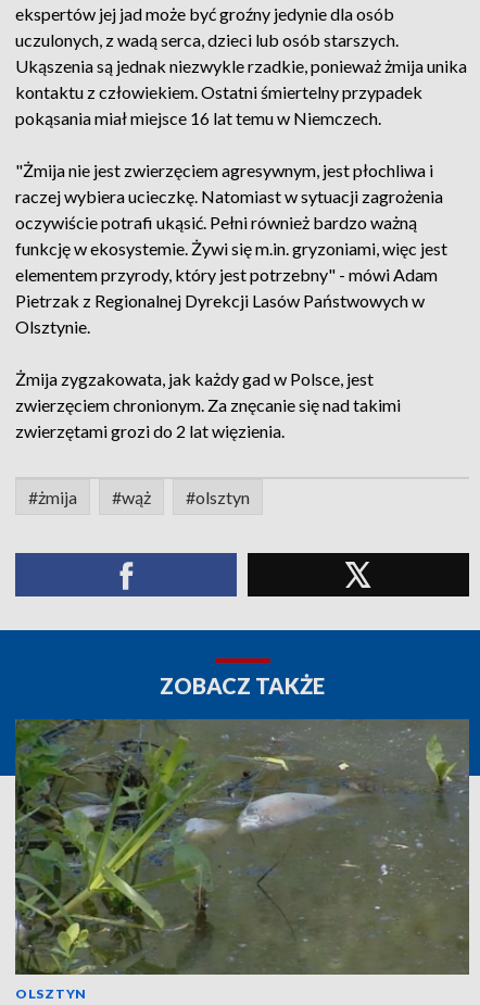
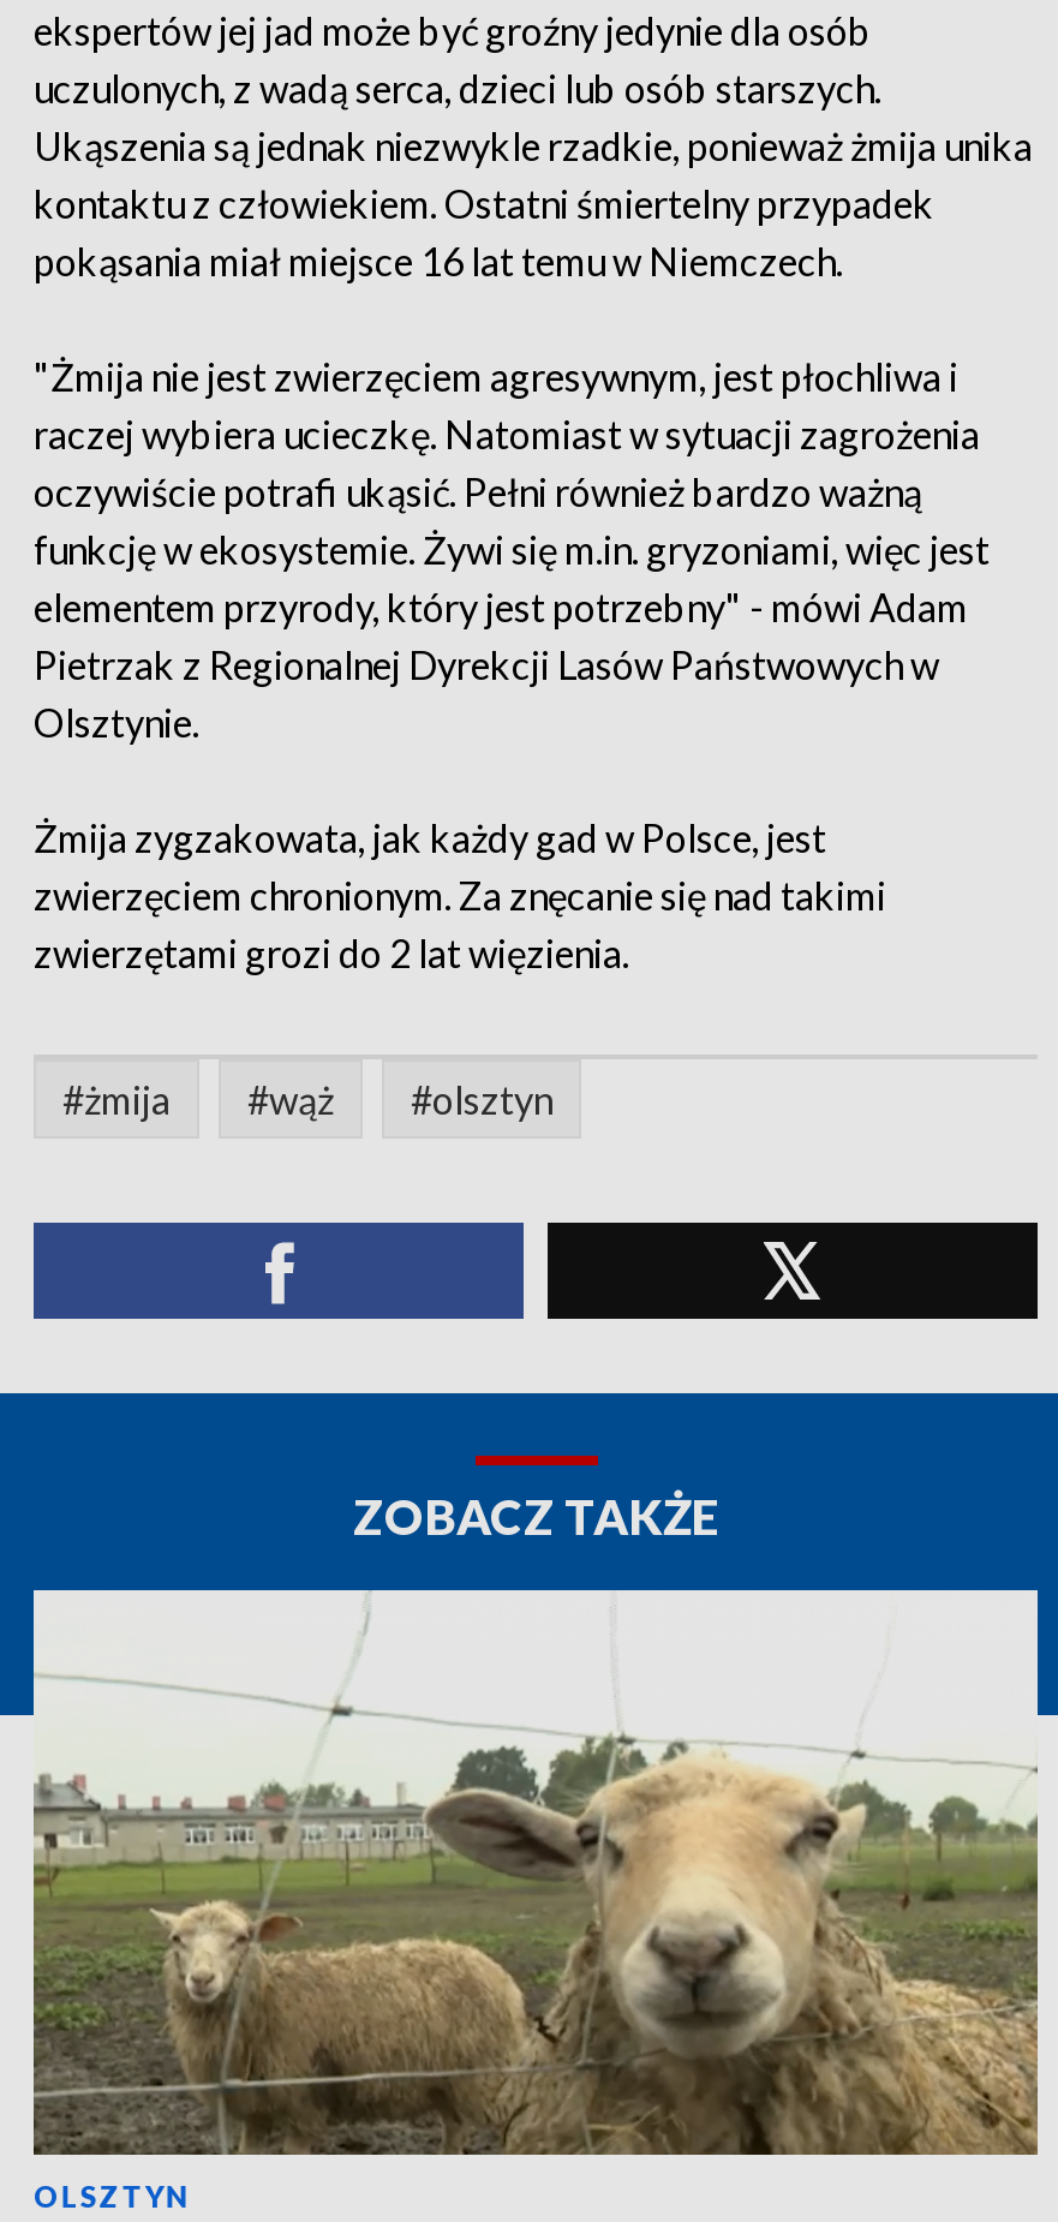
- [image]
+ [image]
